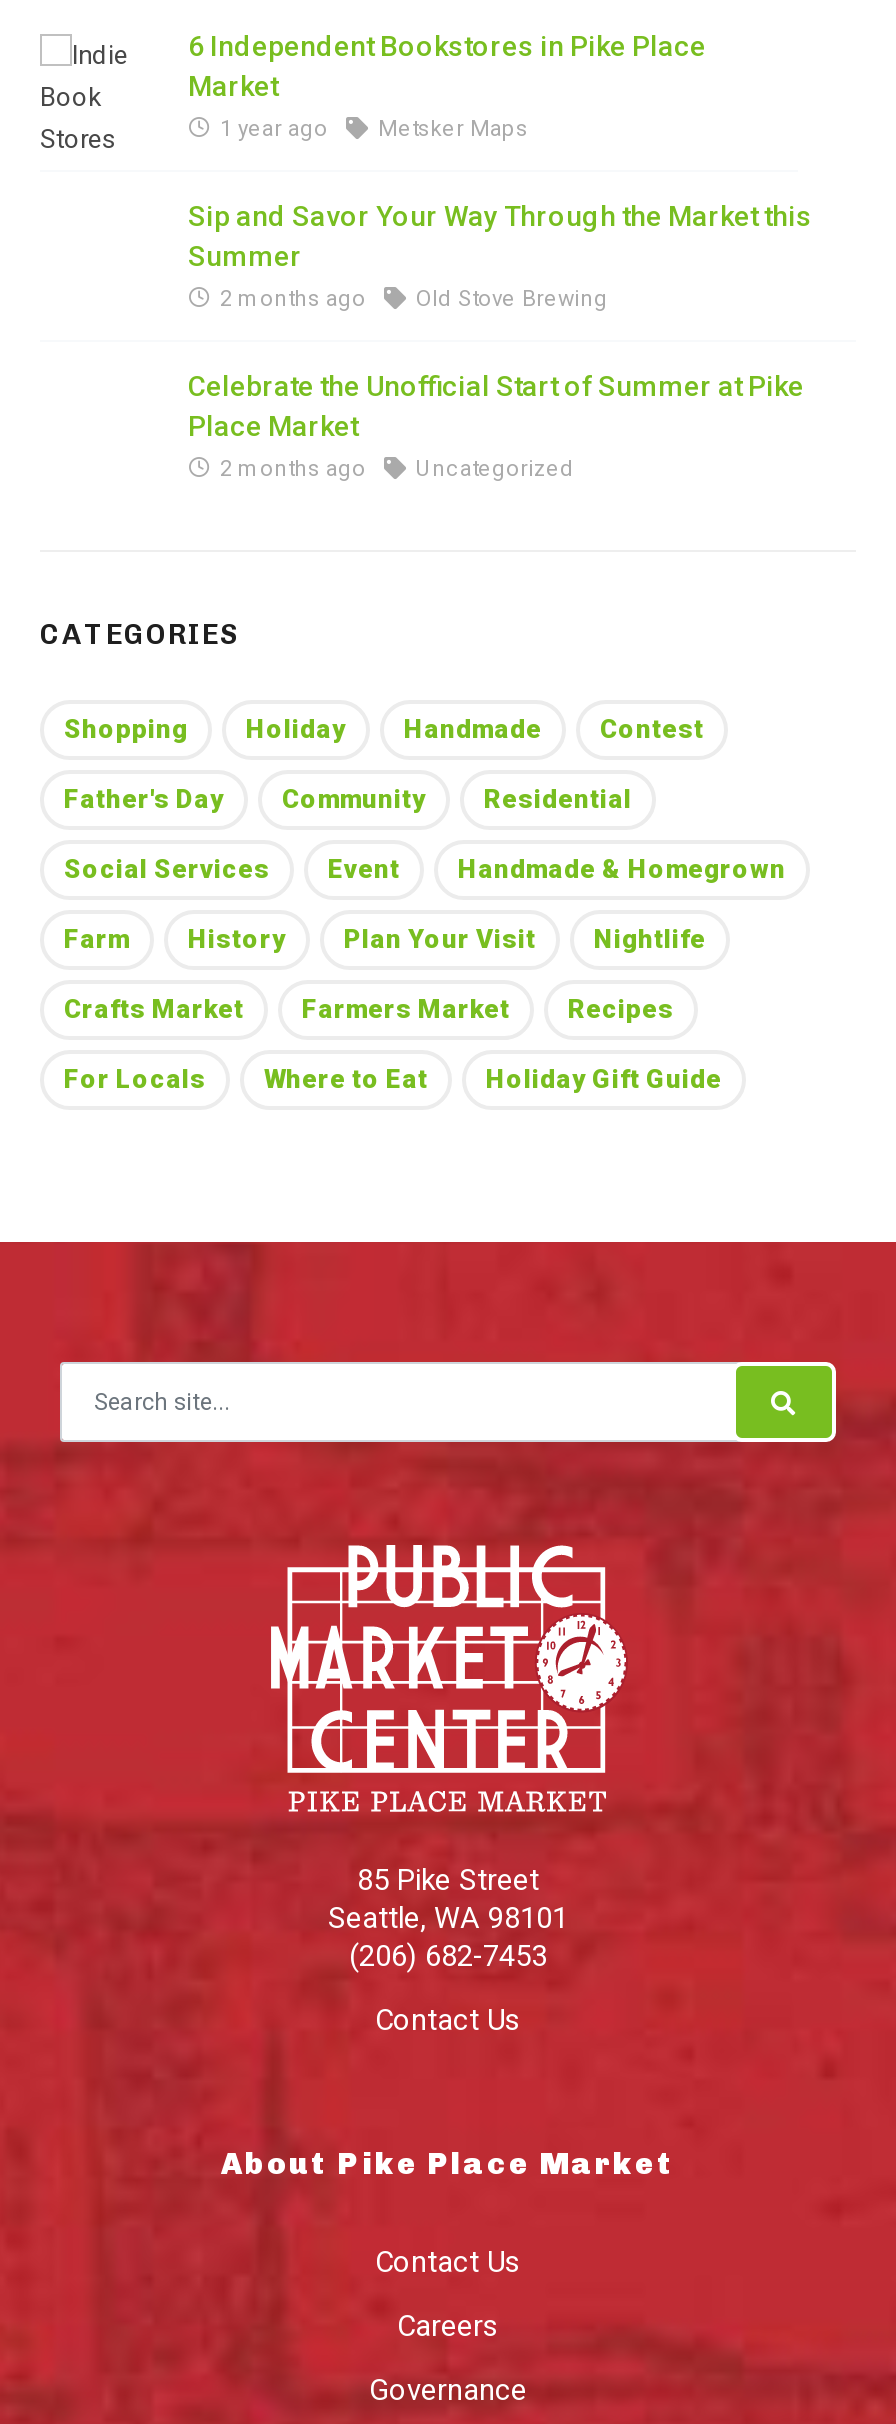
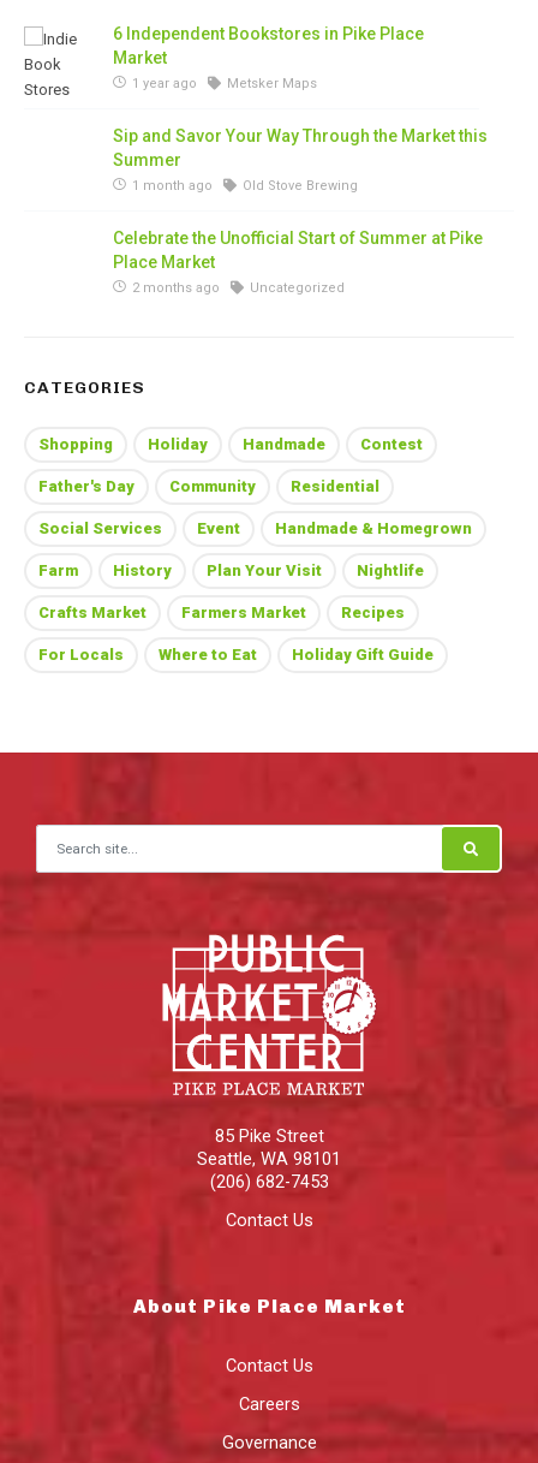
- 2 months ago Old Stove Brewing
+ 1 month ago Old Stove Brewing
